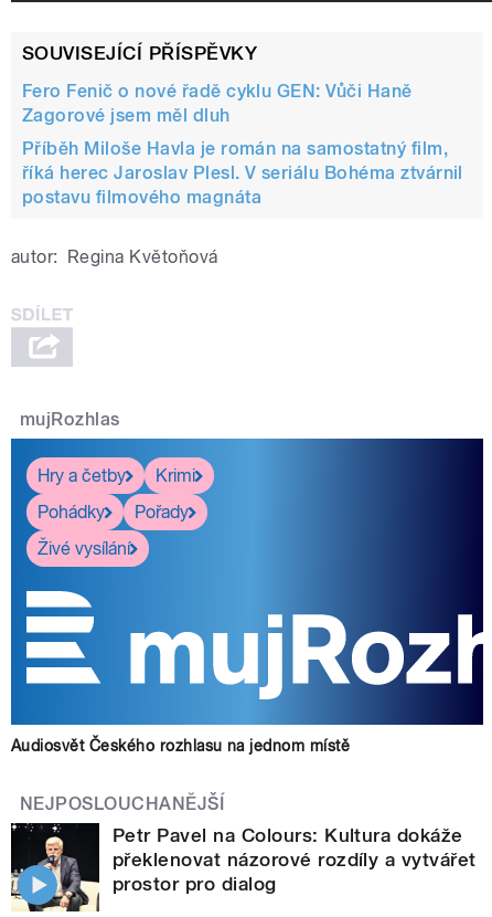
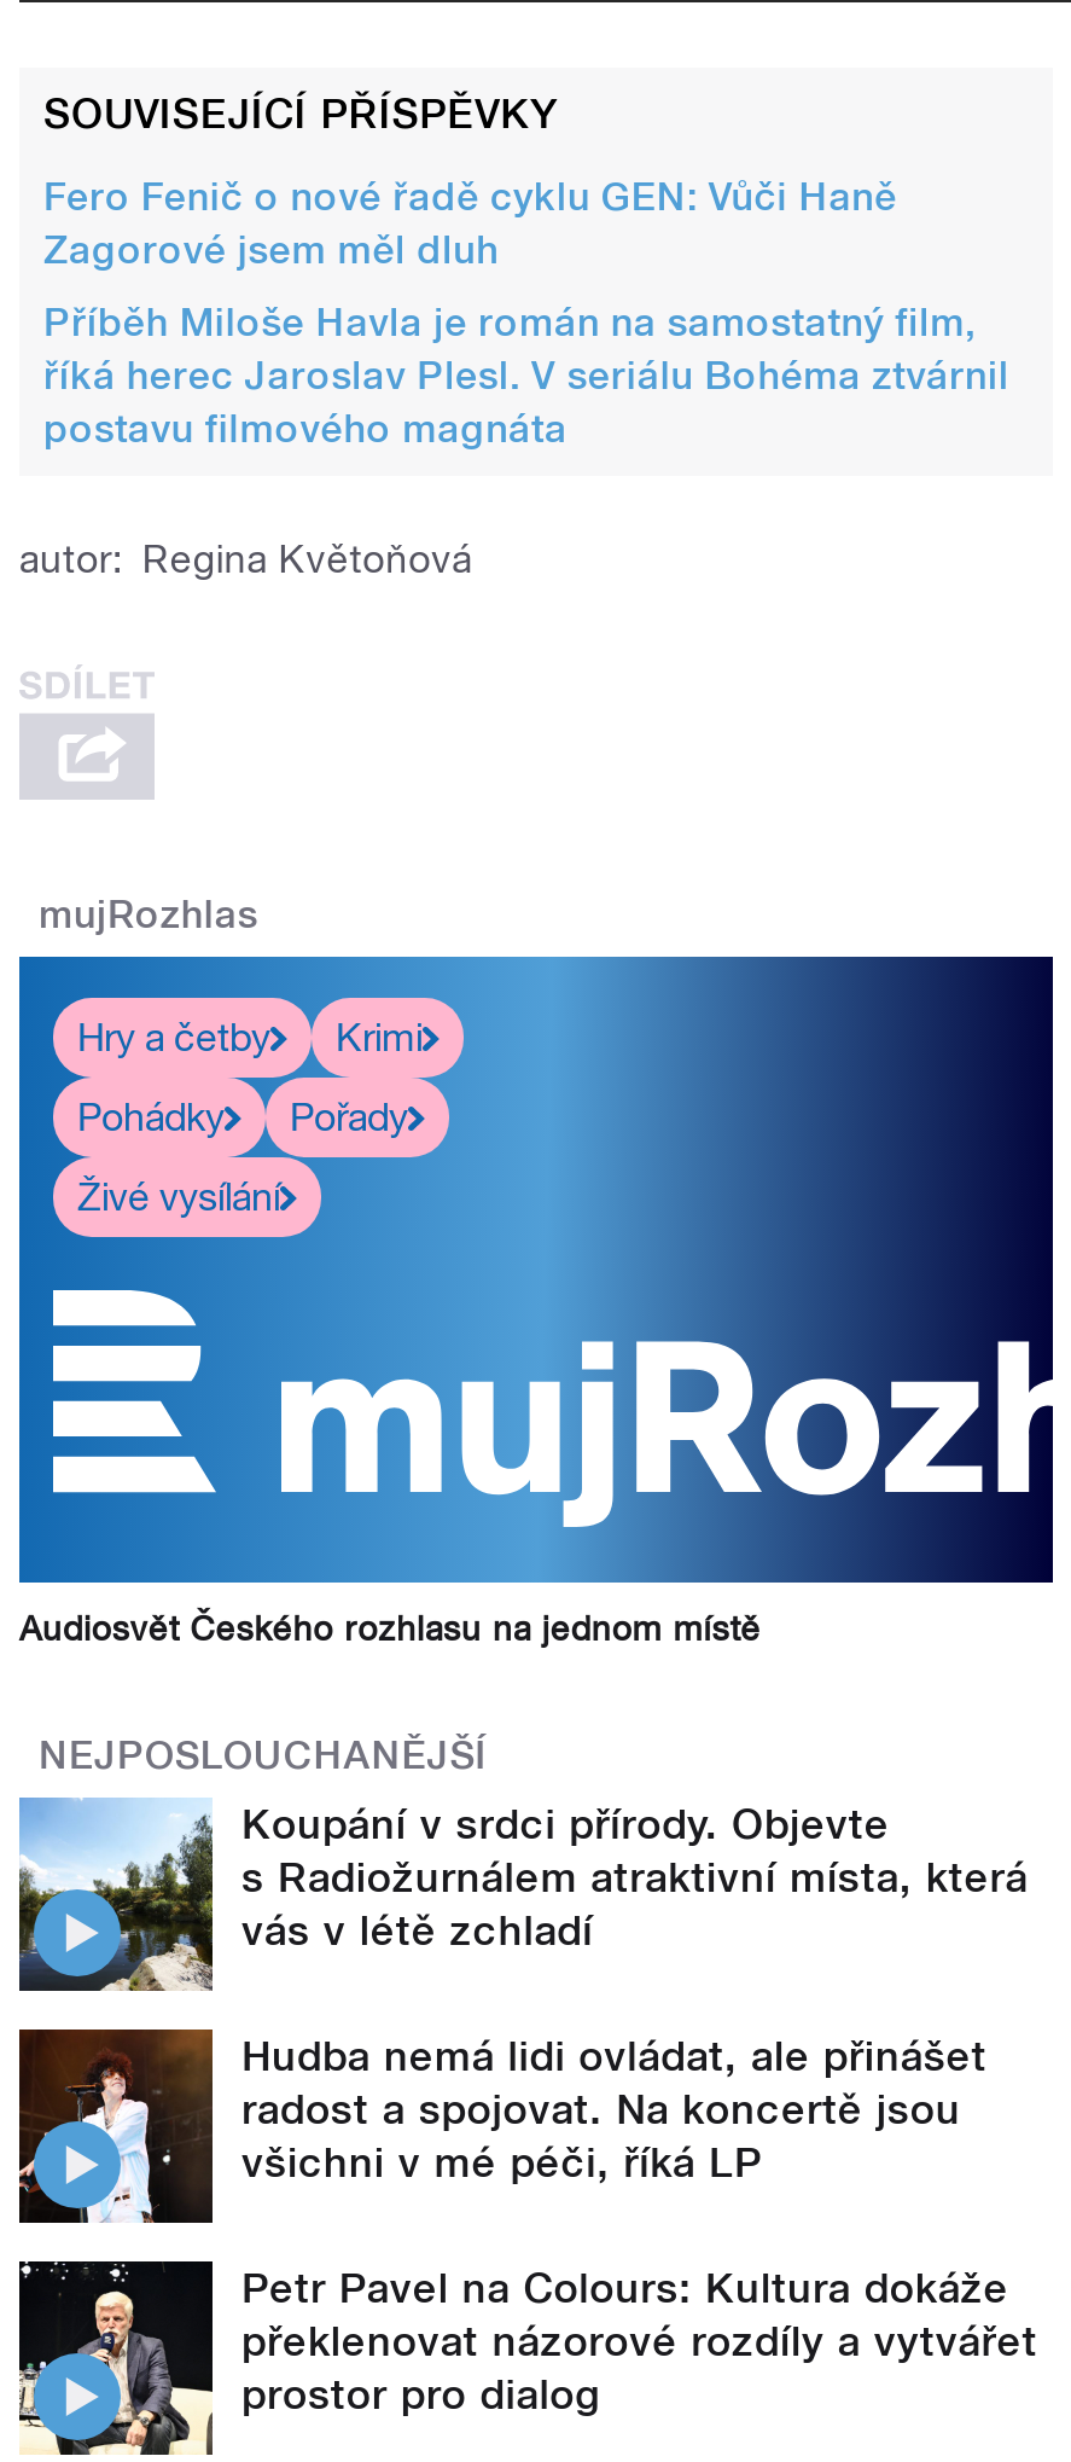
+ [image]
+ Koupání v srdci přírody. Objevte
+ s Radiožurnálem atraktivní místa, která
+ vás v létě zchladí
+ Hudba nemá lidi ovládat, ale přinášet
+ radost a spojovat. Na koncertě jsou
+ všichni v mé péči, říká LP

+ [image]
